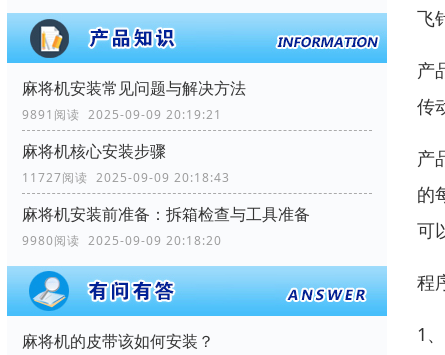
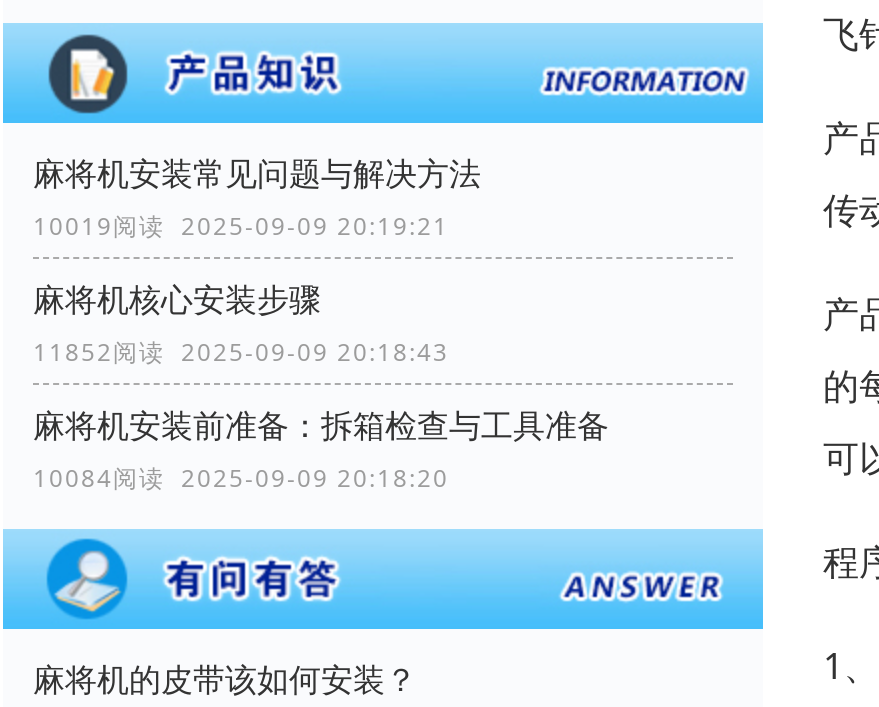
- 9891阅读 2025-09-09 20:19:21
+ 10019阅读 2025-09-09 20:19:21

- 11727阅读 2025-09-09 20:18:43
+ 11852阅读 2025-09-09 20:18:43

- 9980阅读 2025-09-09 20:18:20
+ 10084阅读 2025-09-09 20:18:20
